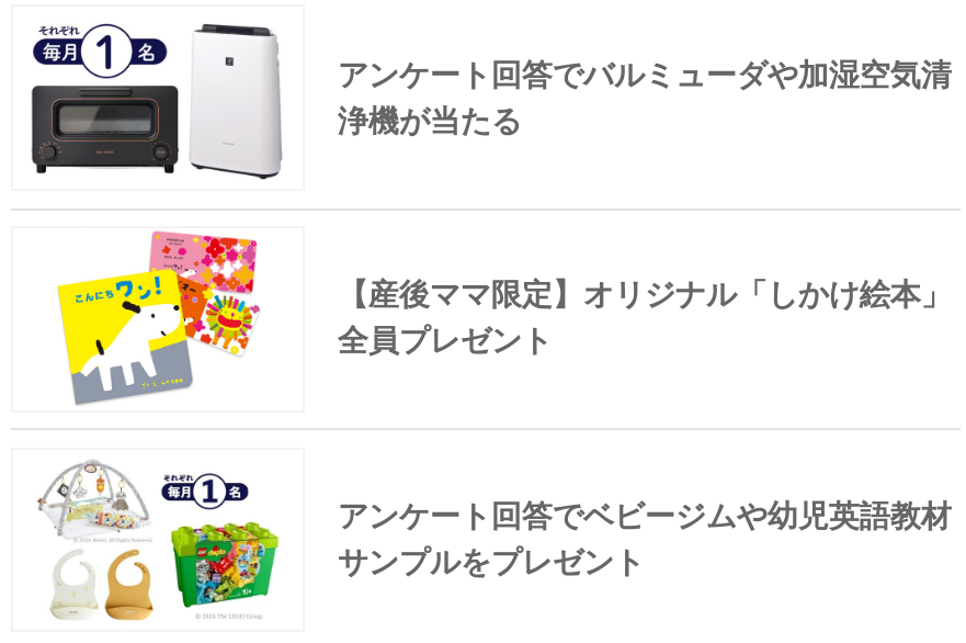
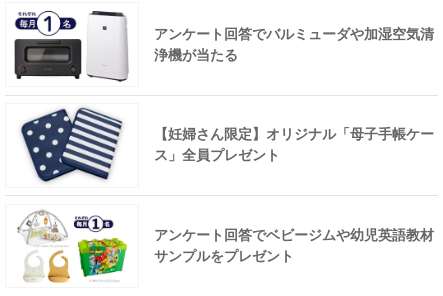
- [image]
- 【産後ママ限定】オリジナル「しかけ絵本」
- 全員プレゼント
+ [image]
+ 【妊婦さん限定】オリジナル「母子手帳ケー
+ ス」全員プレゼント
